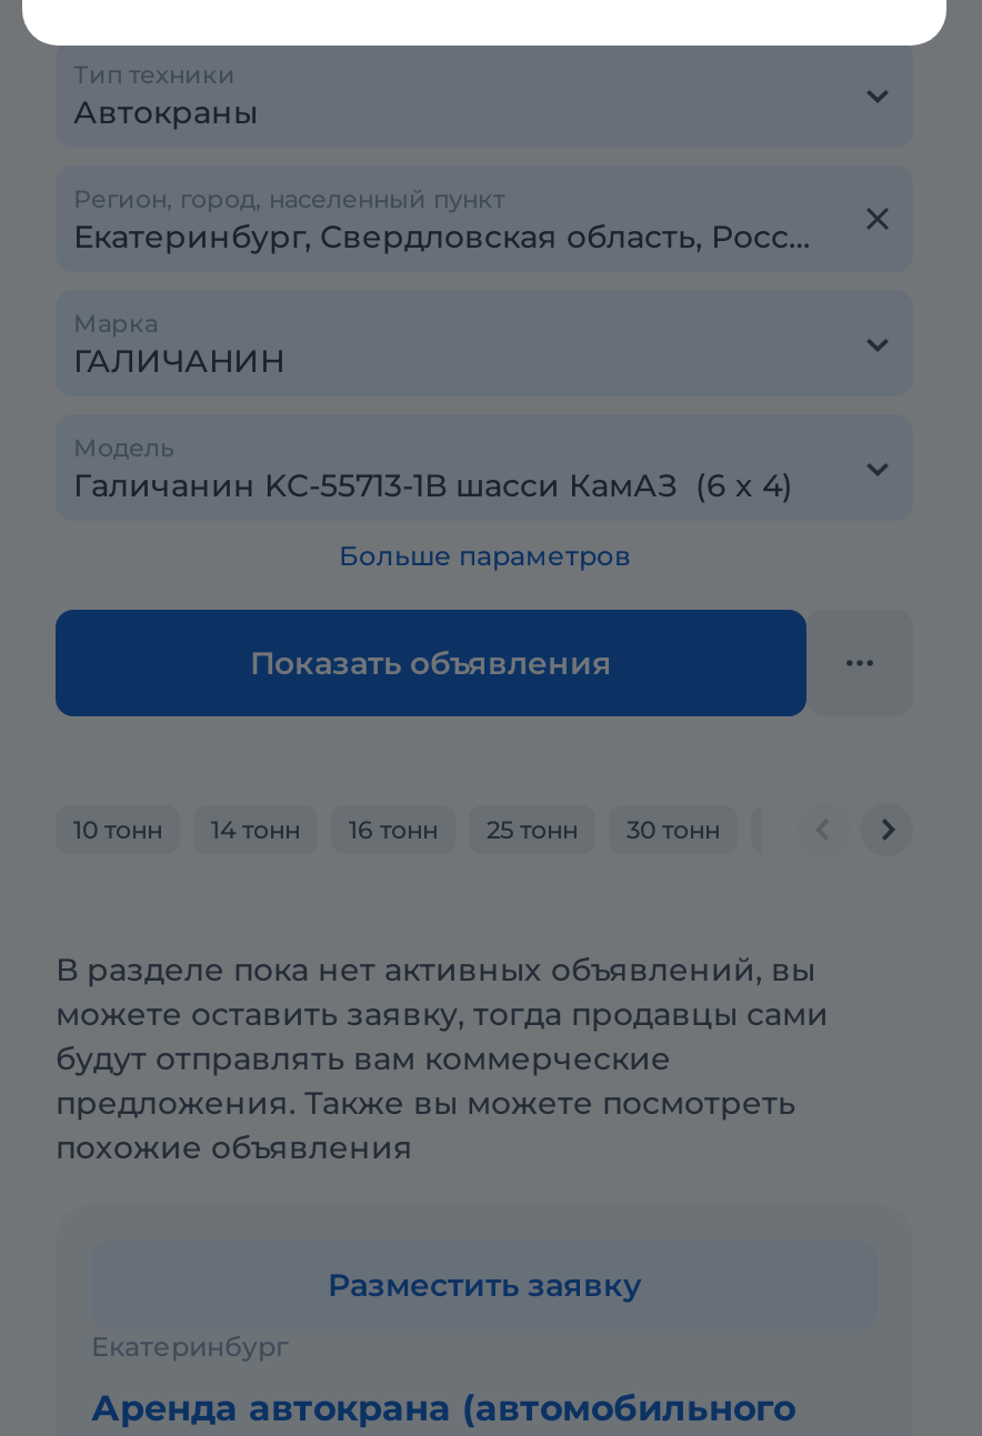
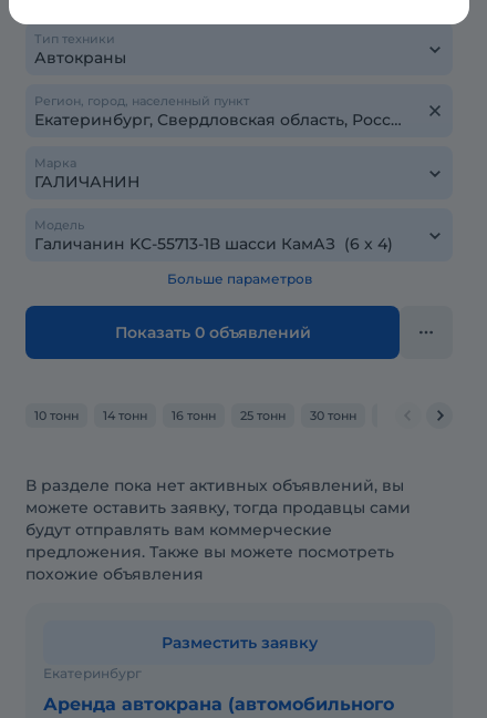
- Показать объявления
+ Показать 0 объявлений
